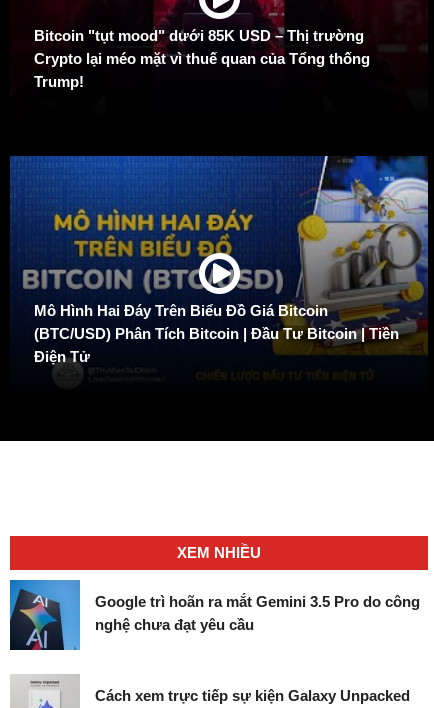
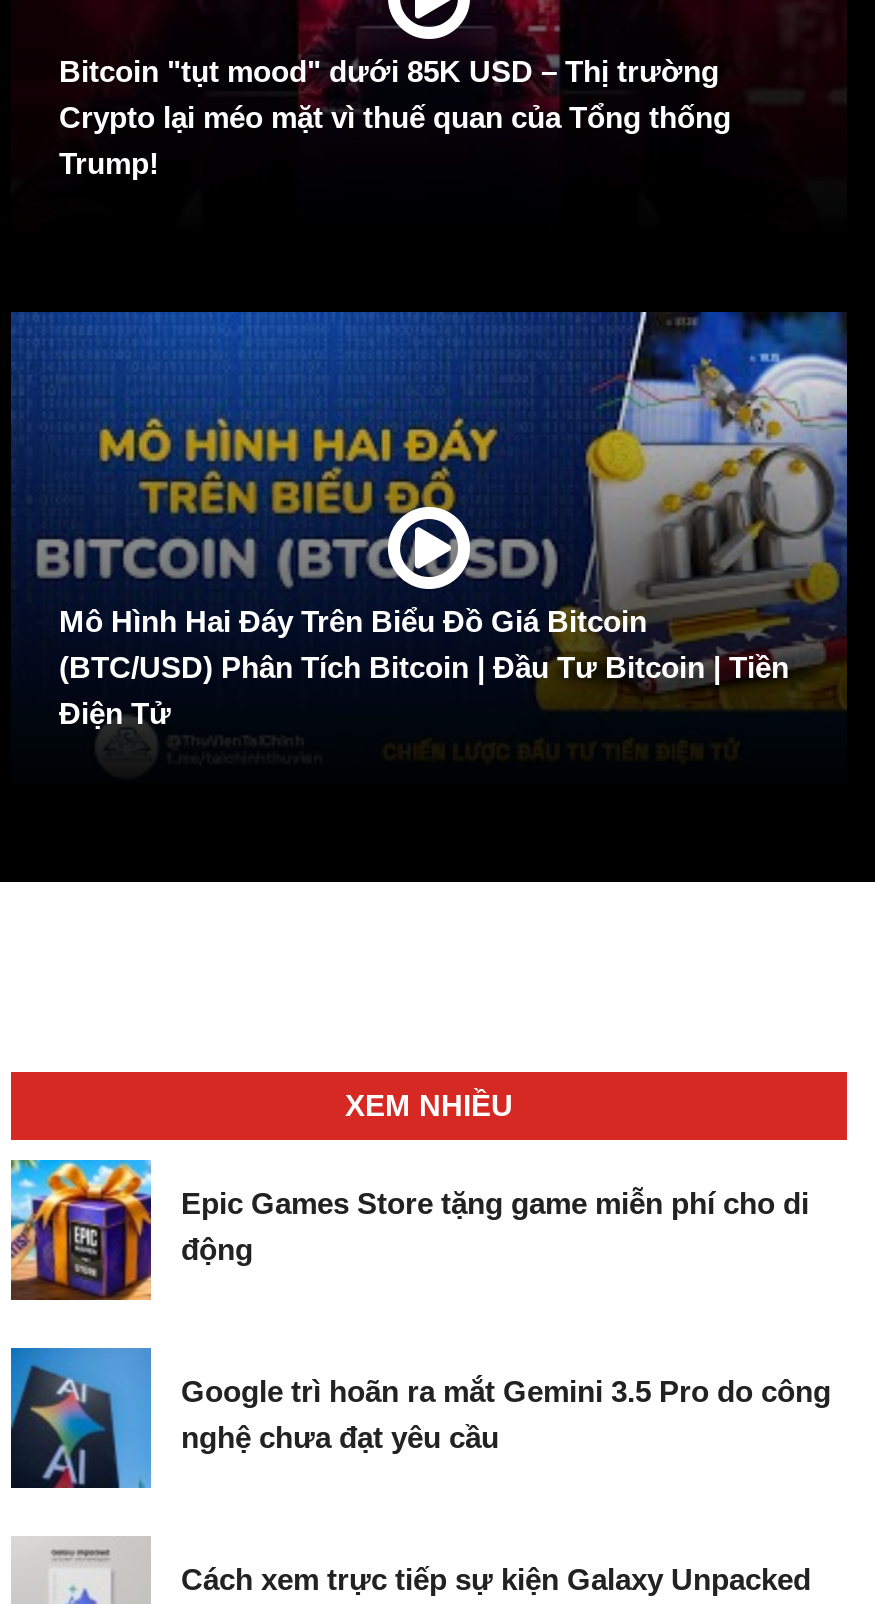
+ [image]
+ Epic Games Store tặng game miễn phí cho di
+ động
